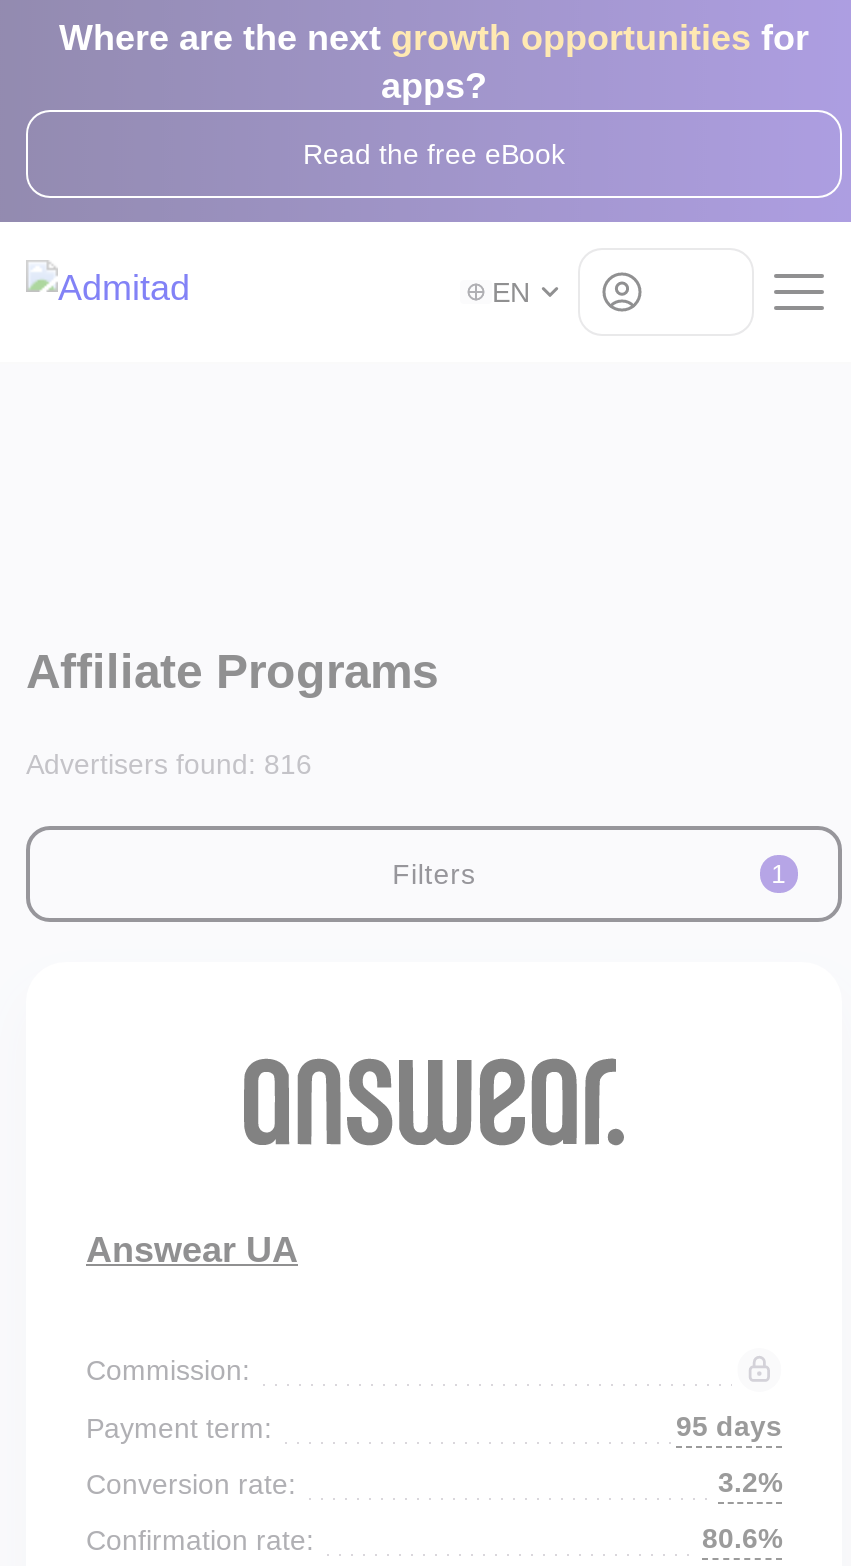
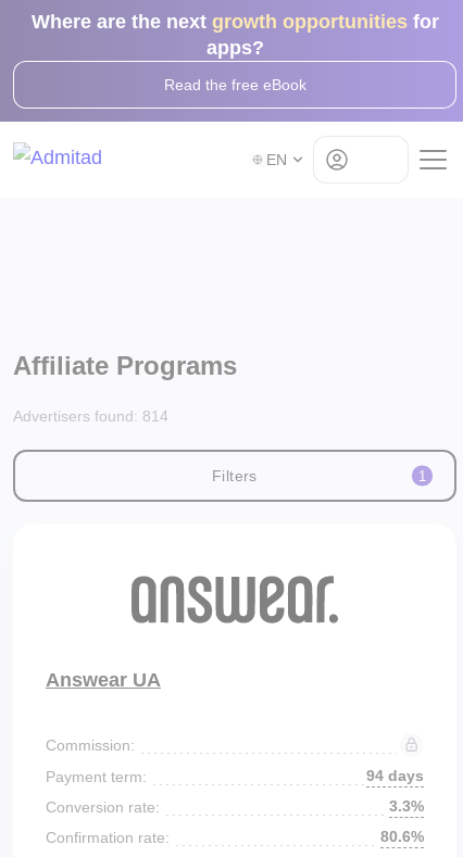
- Advertisers found: 816
+ Advertisers found: 814

- 95 days
+ 94 days

- 3.2%
+ 3.3%
